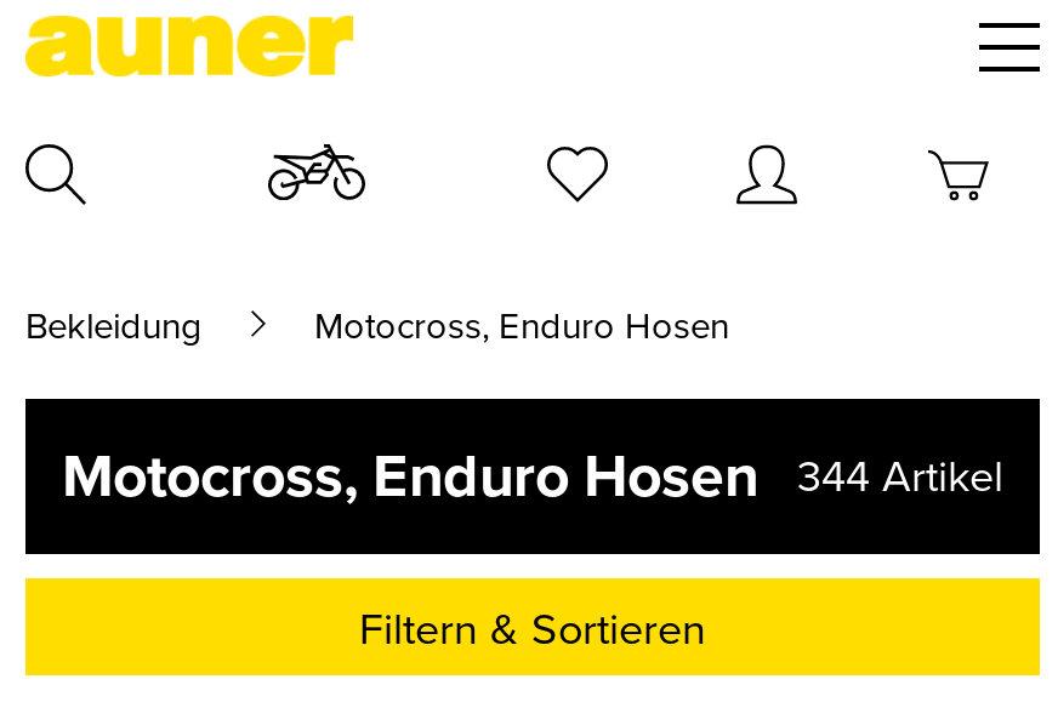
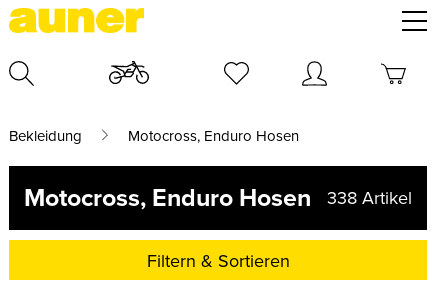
- Motocross, Enduro Hosen 344 Artikel
+ Motocross, Enduro Hosen 338 Artikel
